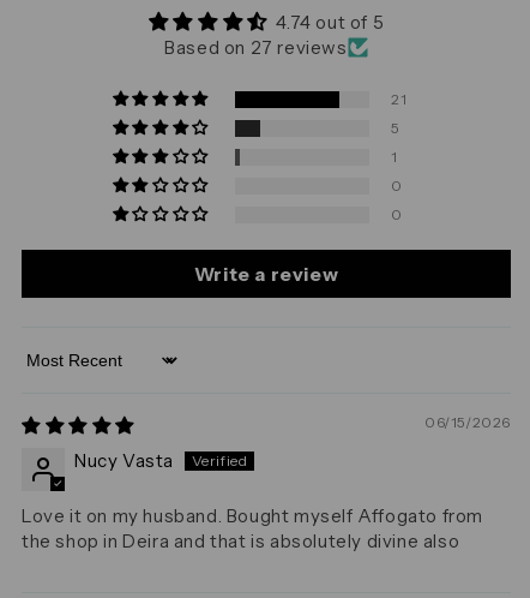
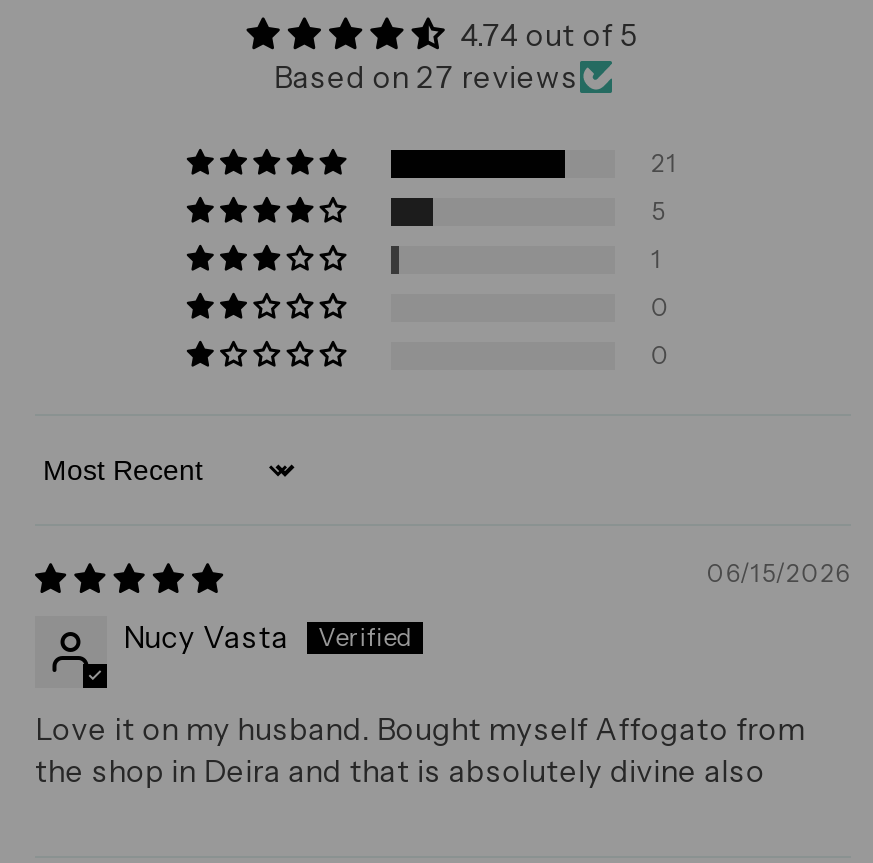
- Write a review
